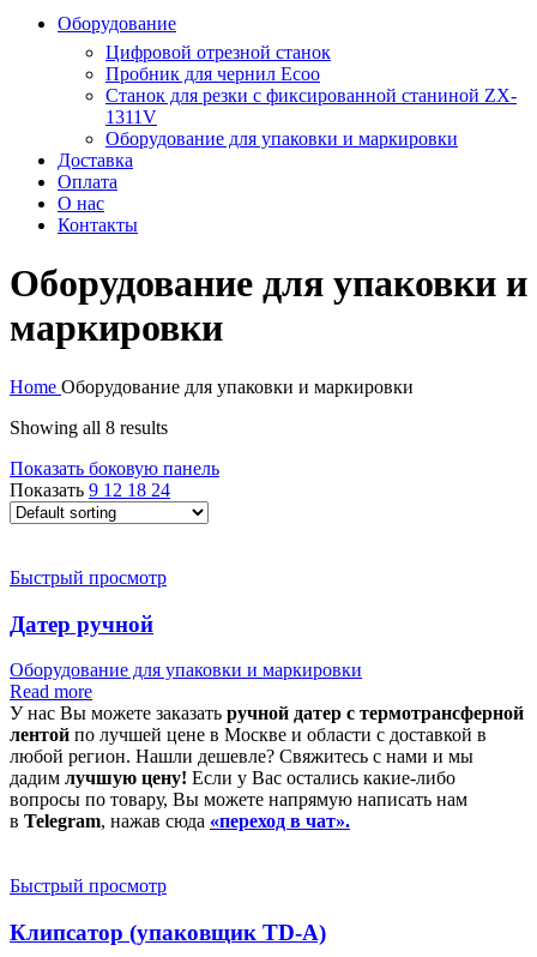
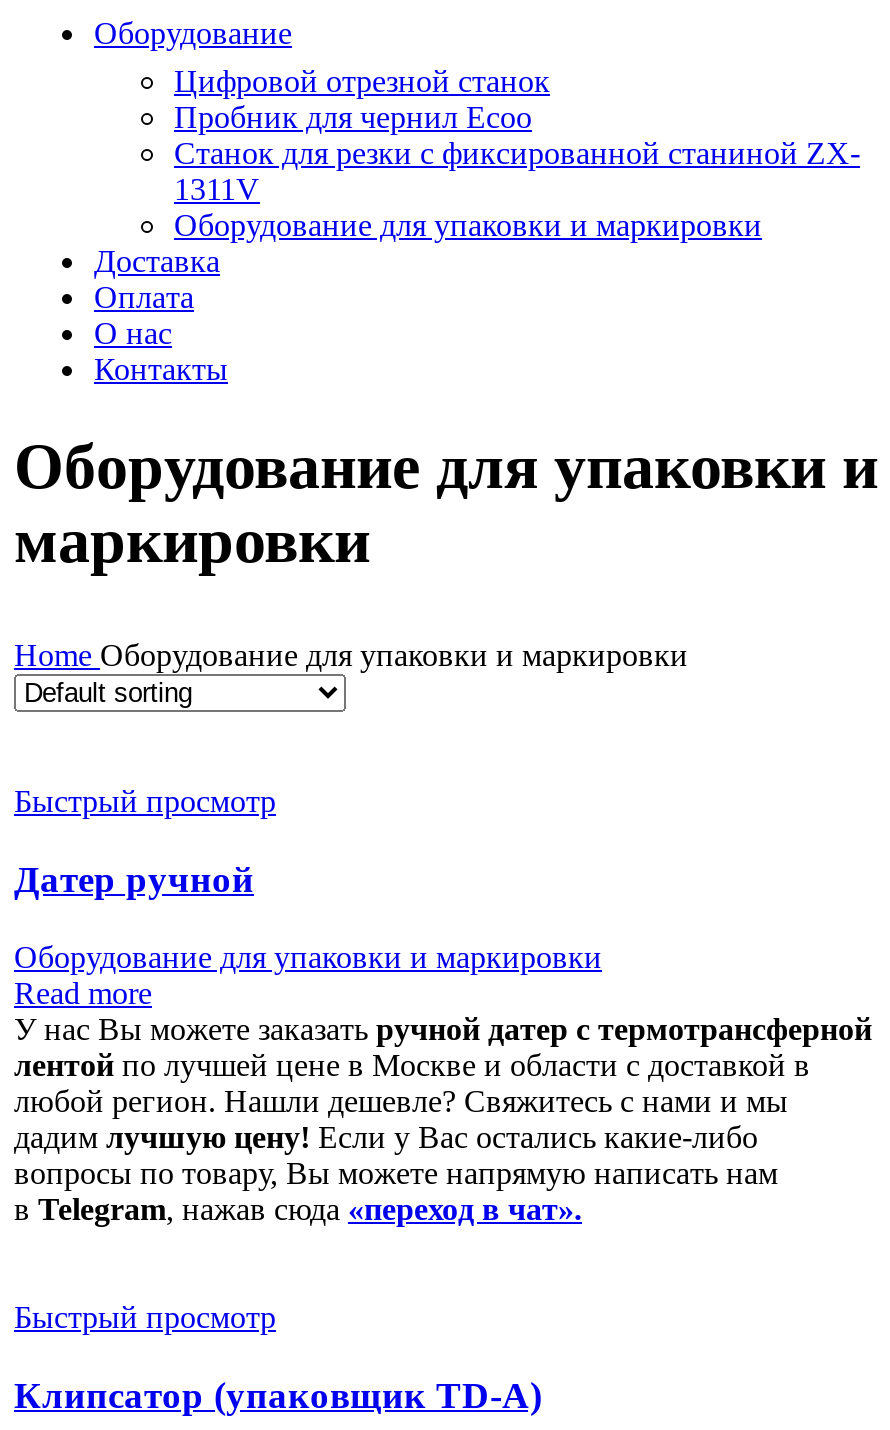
- Showing all 8 results
- Показать боковую панель
- Показать 9 12 18 24
